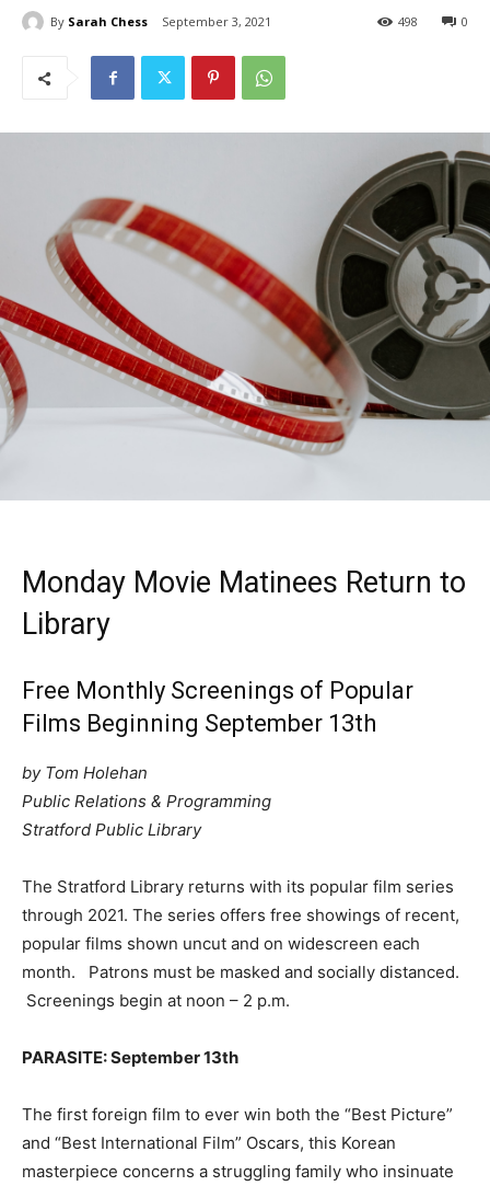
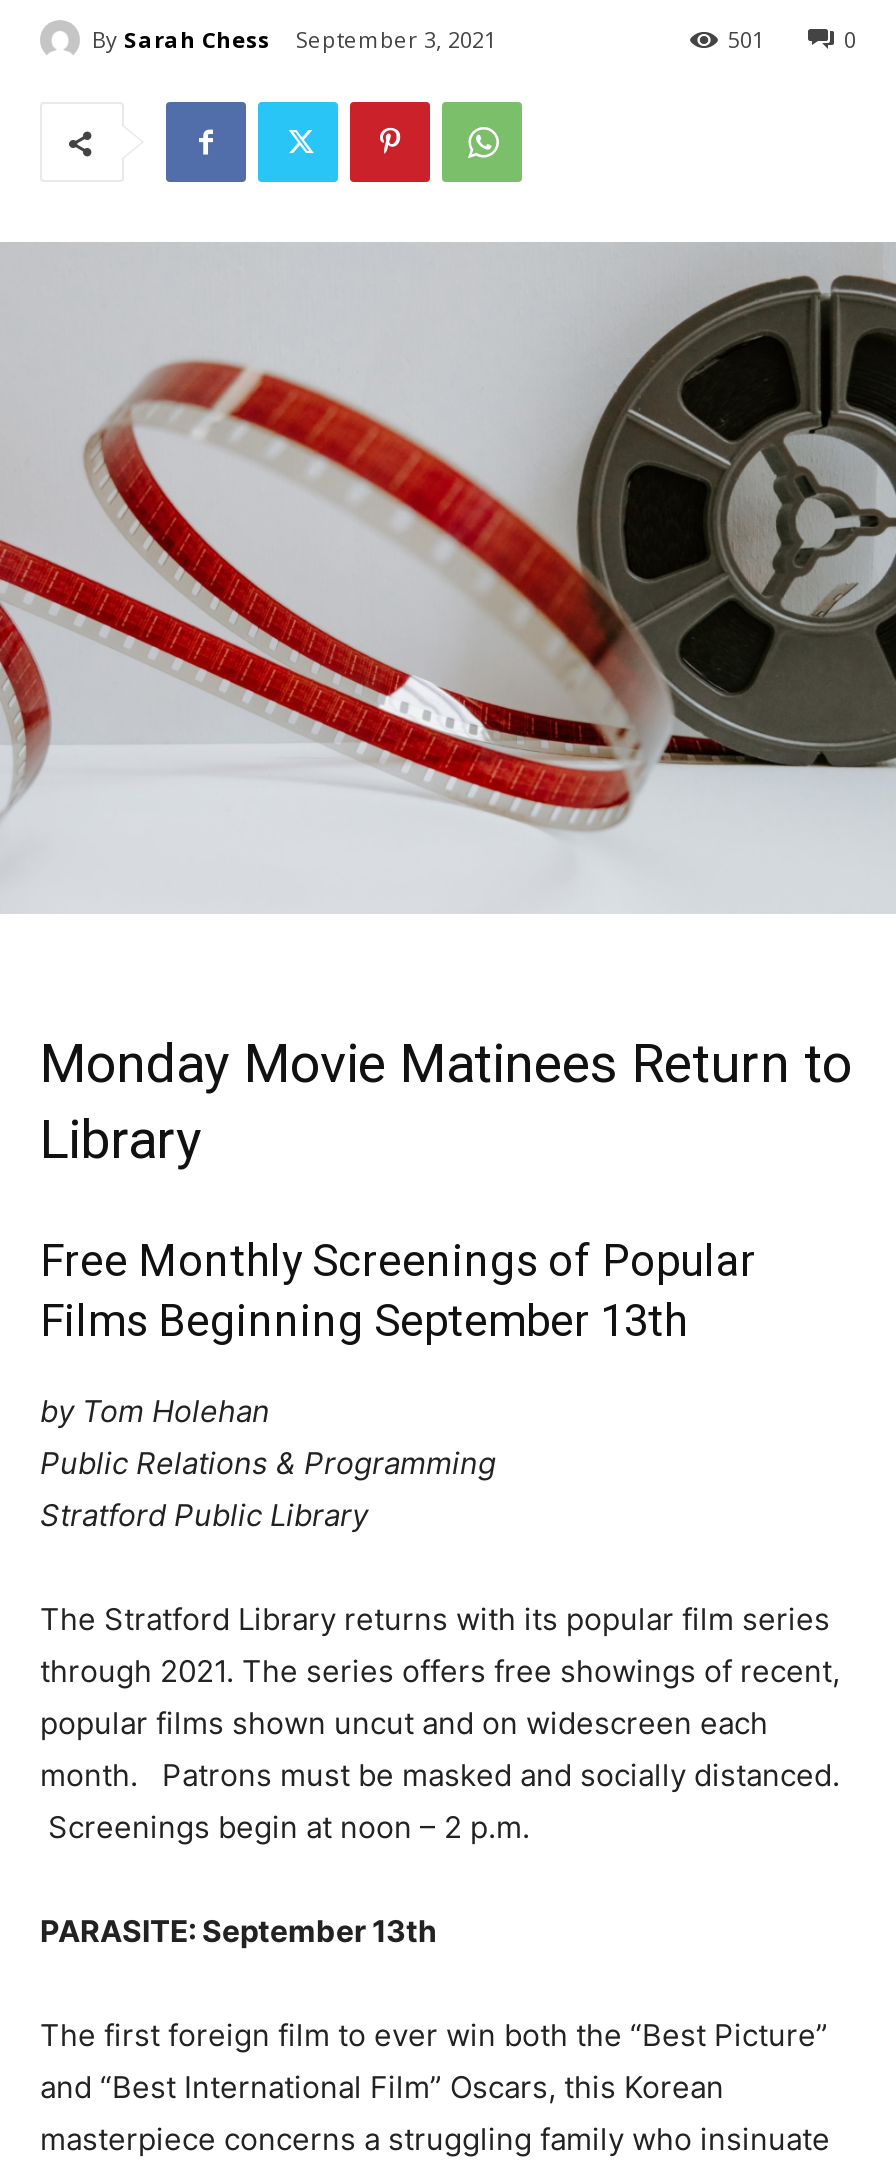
- 498
+ 501
